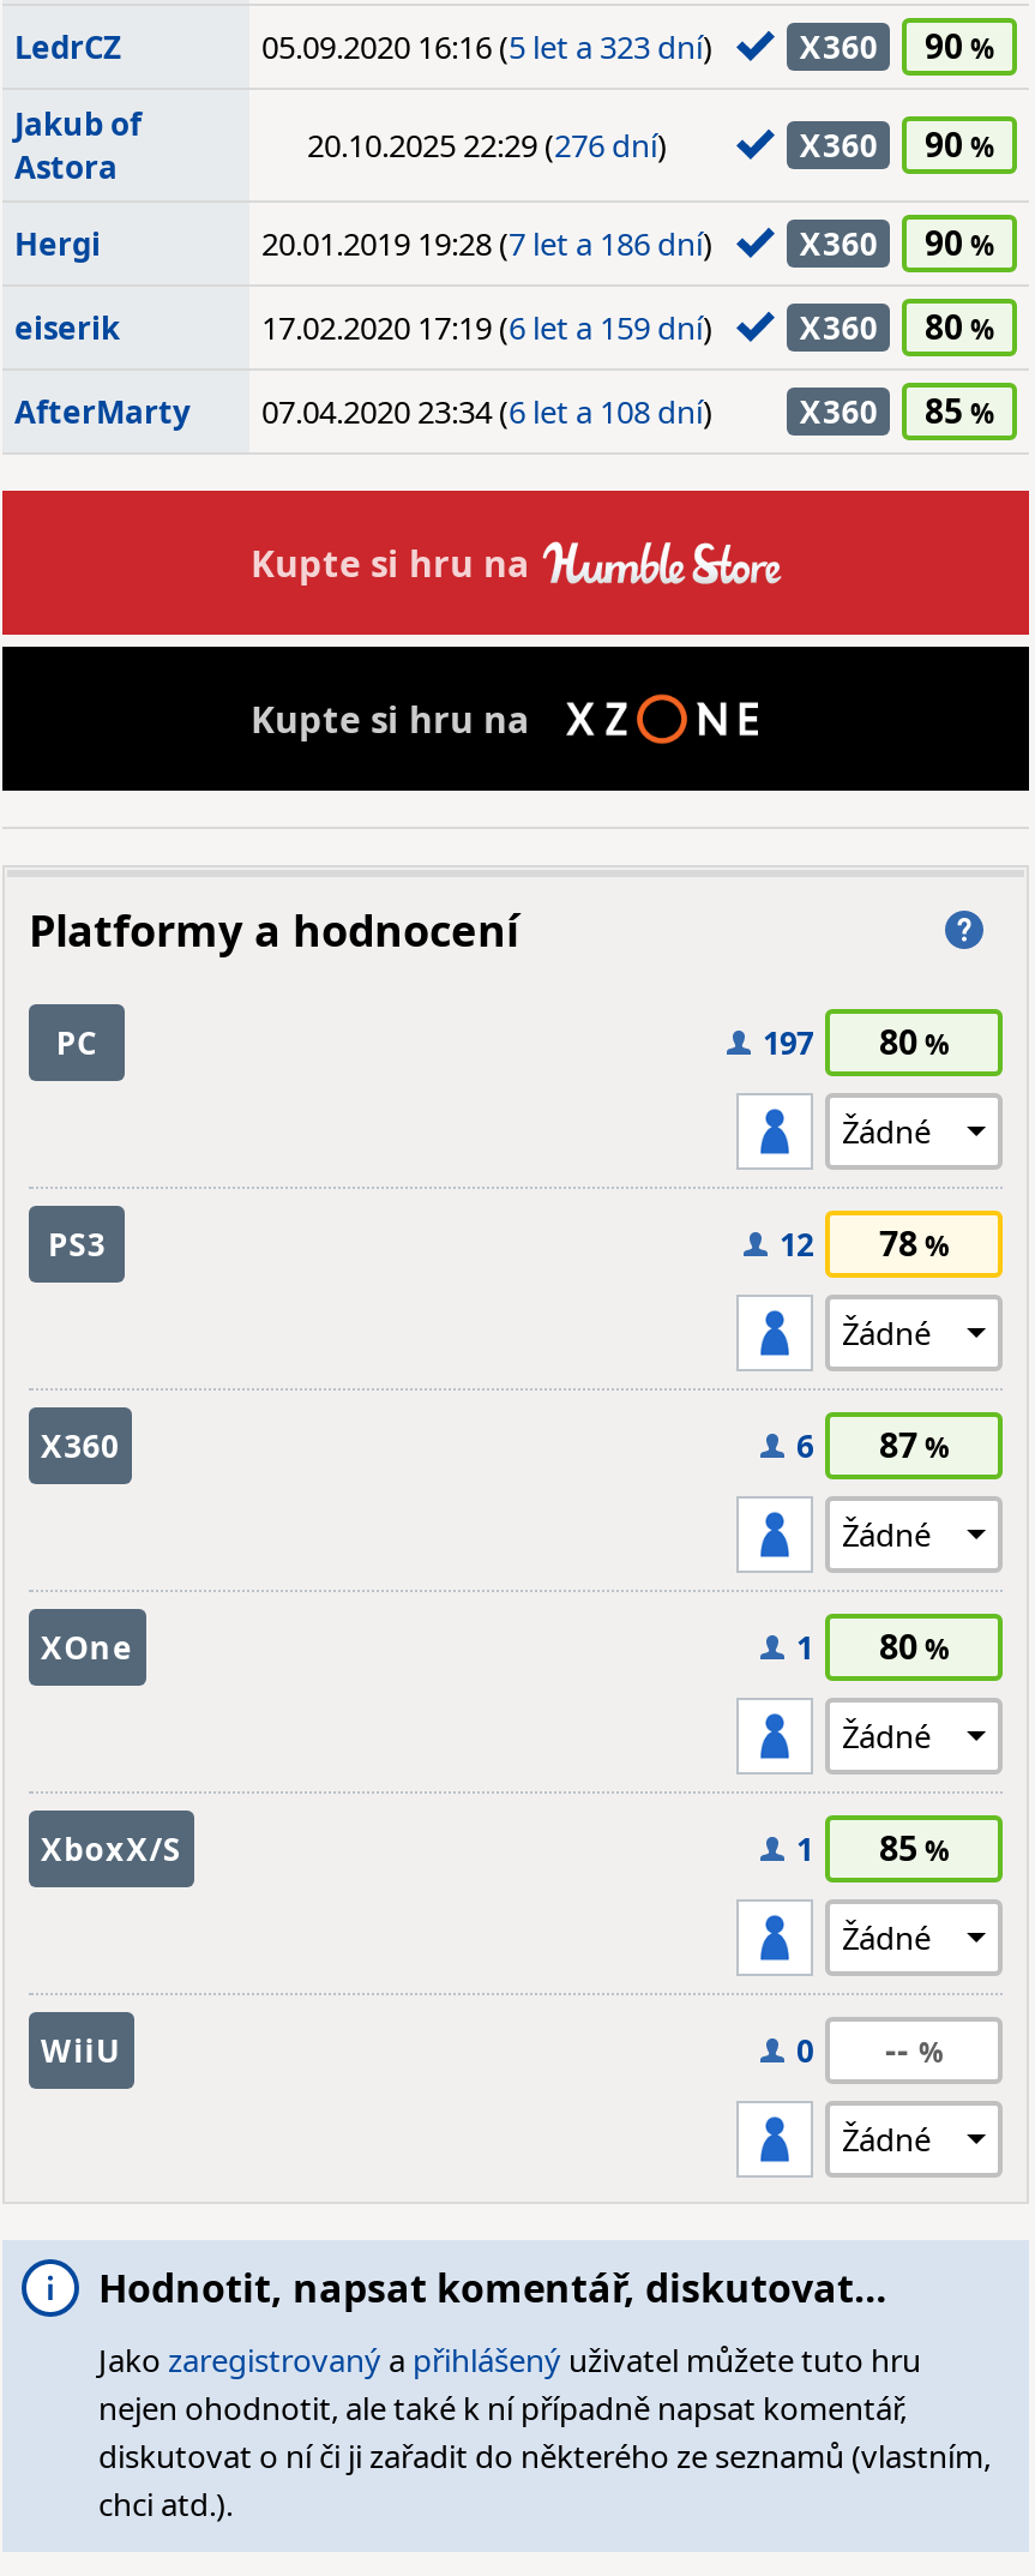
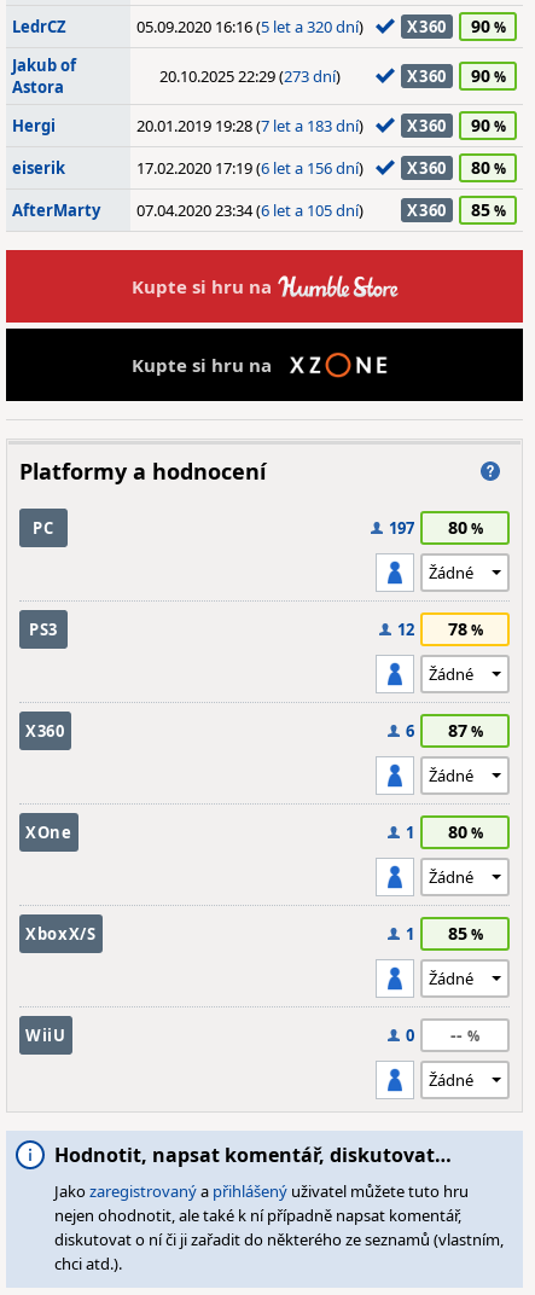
- 05.09.2020 16:16 (5 let a 323 dní)
+ 05.09.2020 16:16 (5 let a 320 dní)

- 20.10.2025 22:29 (276 dní)
+ 20.10.2025 22:29 (273 dní)

- 20.01.2019 19:28 (7 let a 186 dní)
+ 20.01.2019 19:28 (7 let a 183 dní)

- 17.02.2020 17:19 (6 let a 159 dní)
+ 17.02.2020 17:19 (6 let a 156 dní)

- AfterMarty 07.04.2020 23:34 (6 let a 108 dní)
+ AfterMarty 07.04.2020 23:34 (6 let a 105 dní)
